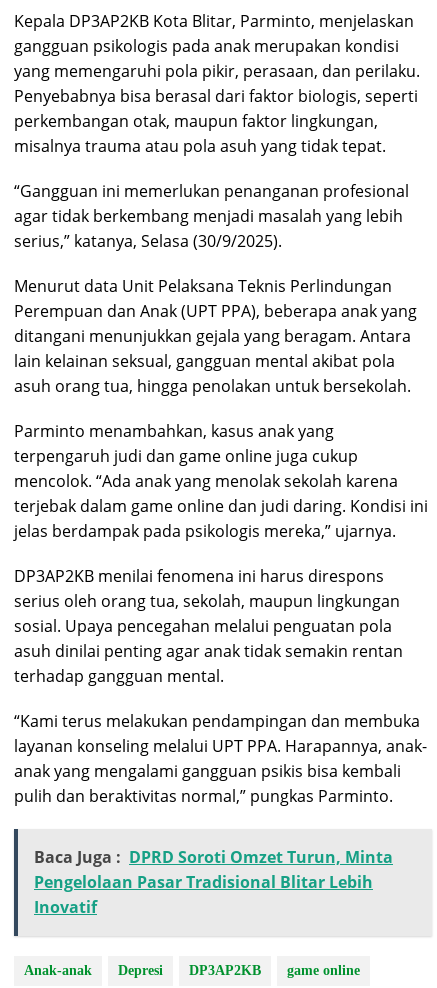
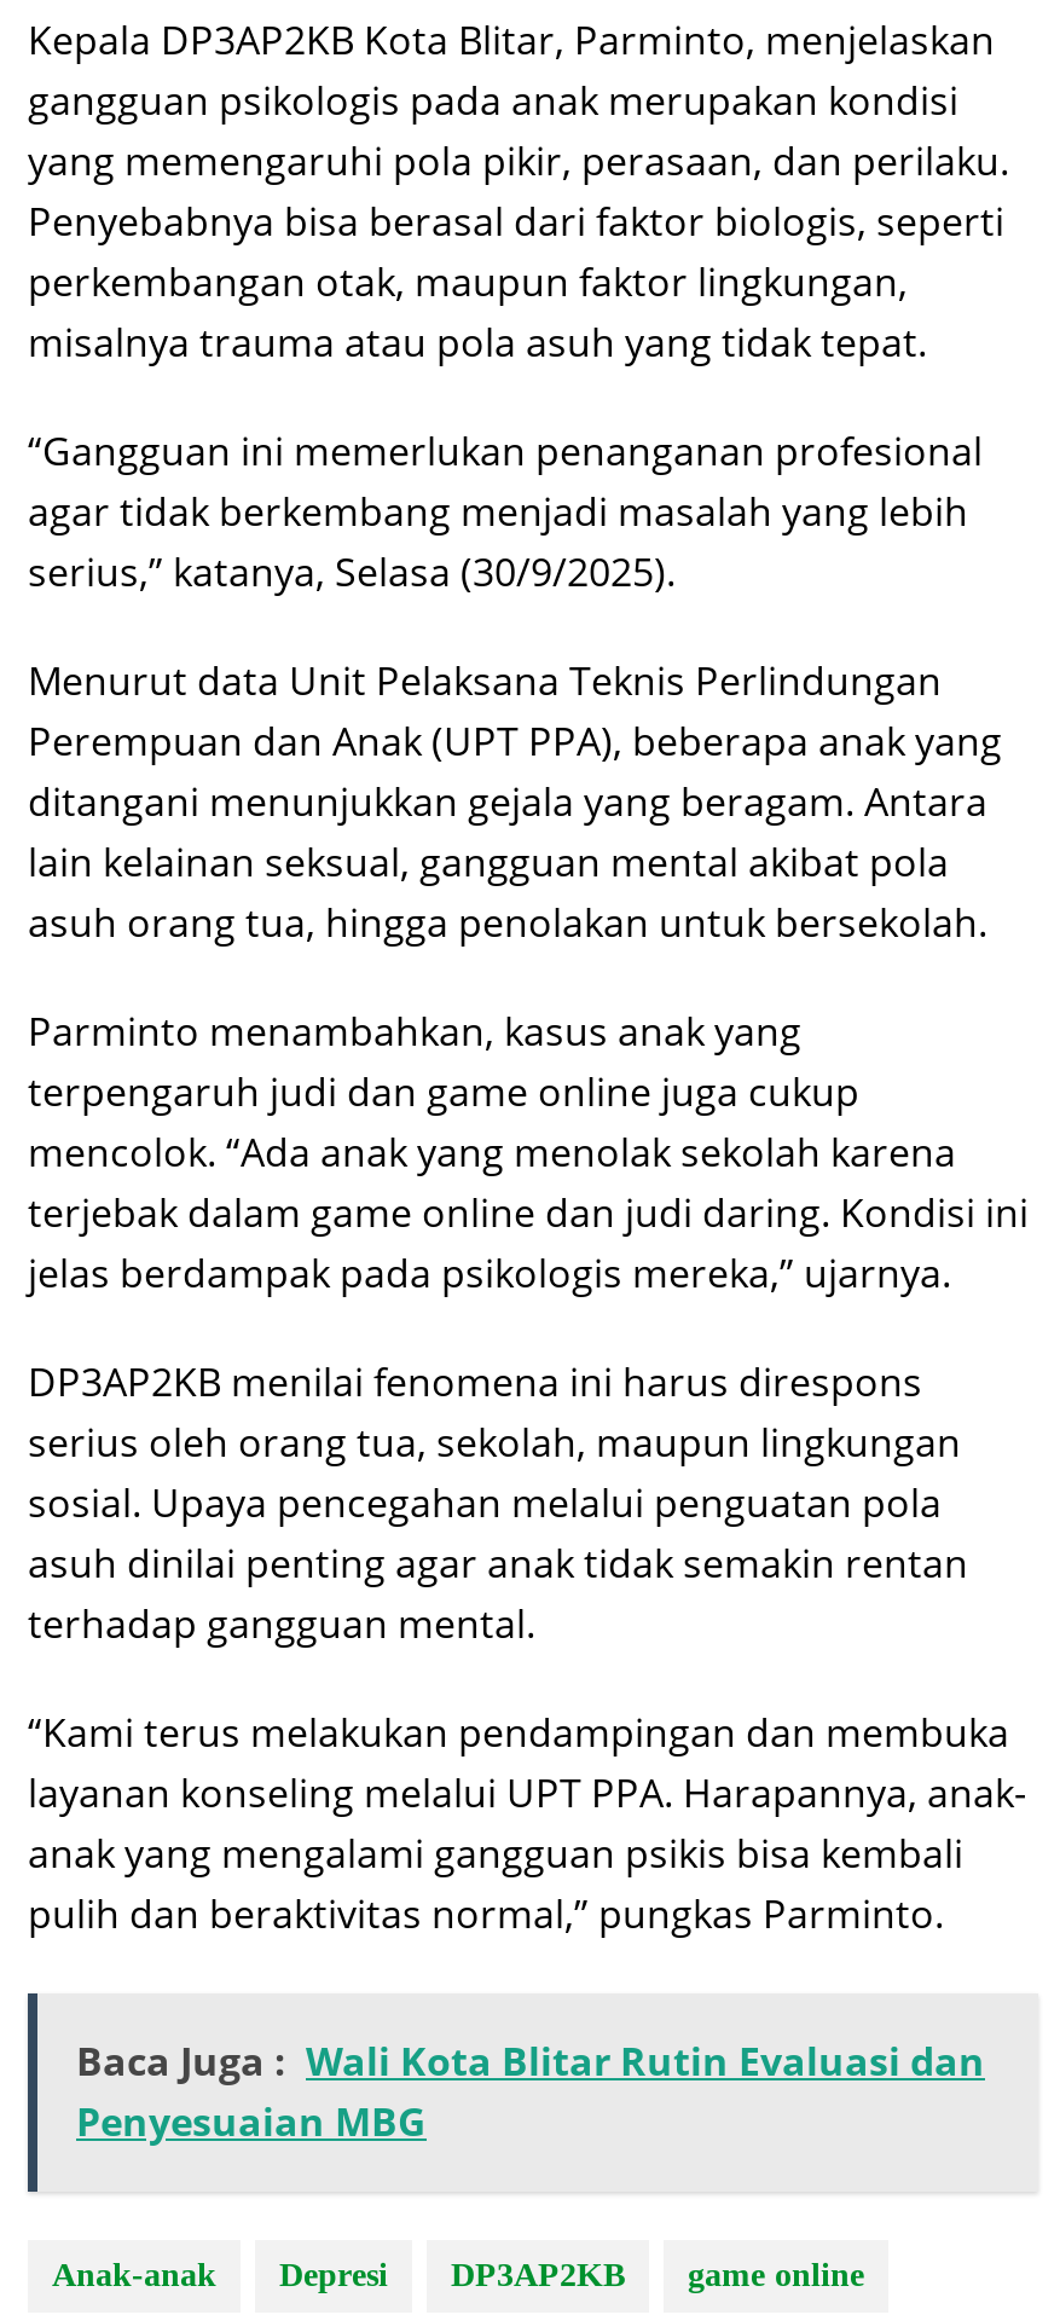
- Baca Juga : DPRD Soroti Omzet Turun, Minta
- Pengelolaan Pasar Tradisional Blitar Lebih
- Inovatif
+ Baca Juga : Wali Kota Blitar Rutin Evaluasi dan
+ Penyesuaian MBG
